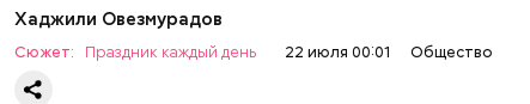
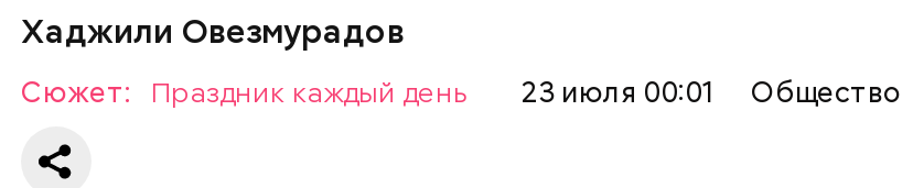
- Сюжет: Праздник каждый день 22 июля 00:01 Общество
+ Сюжет: Праздник каждый день 23 июля 00:01 Общество
